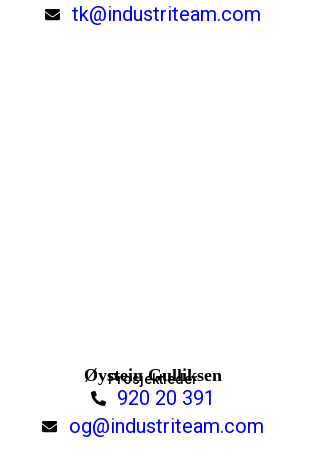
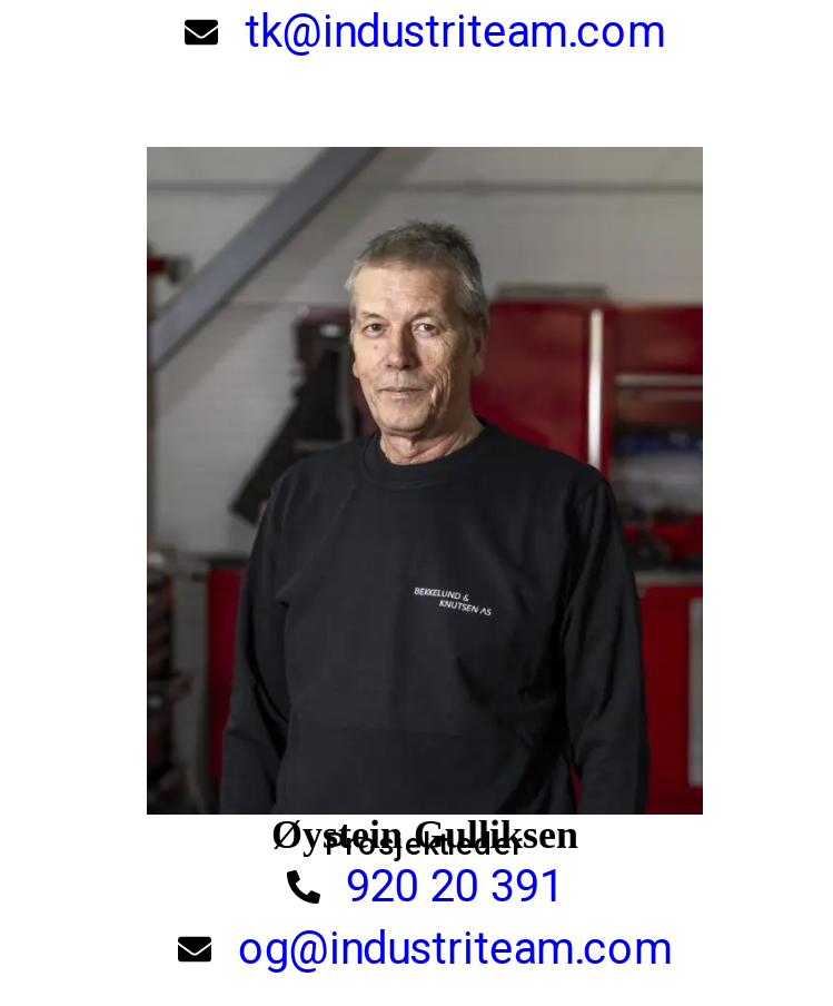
+ [image]
